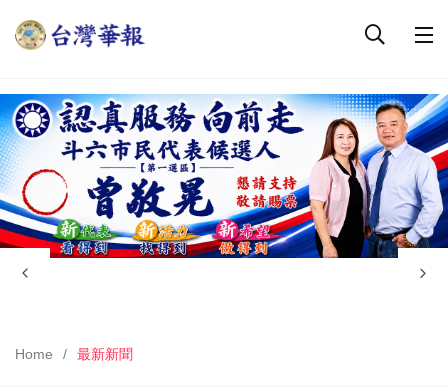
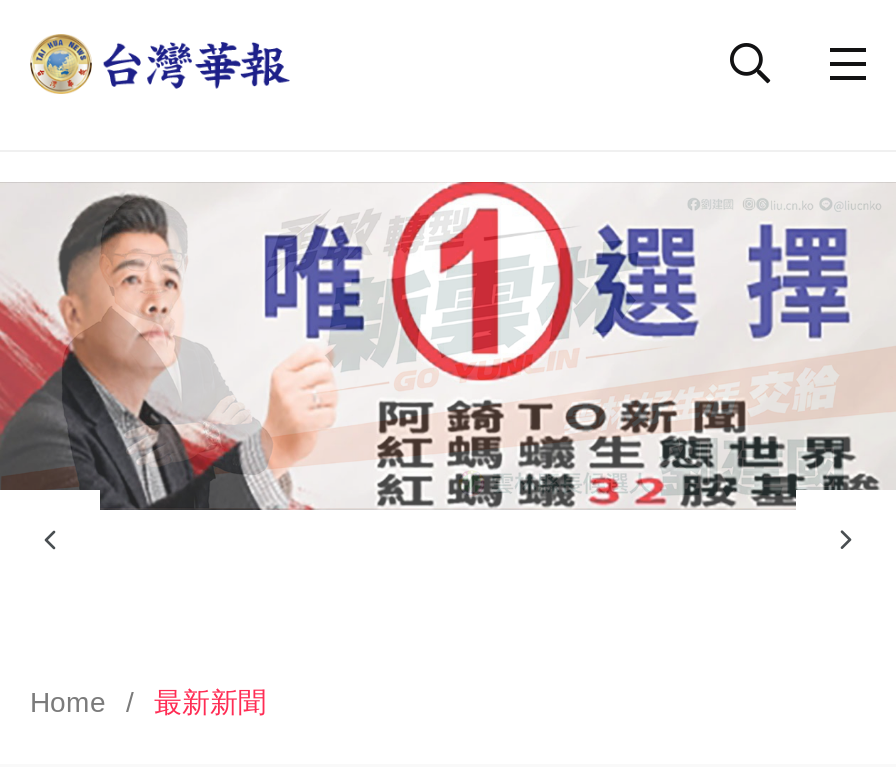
- [image]
+ [image]
